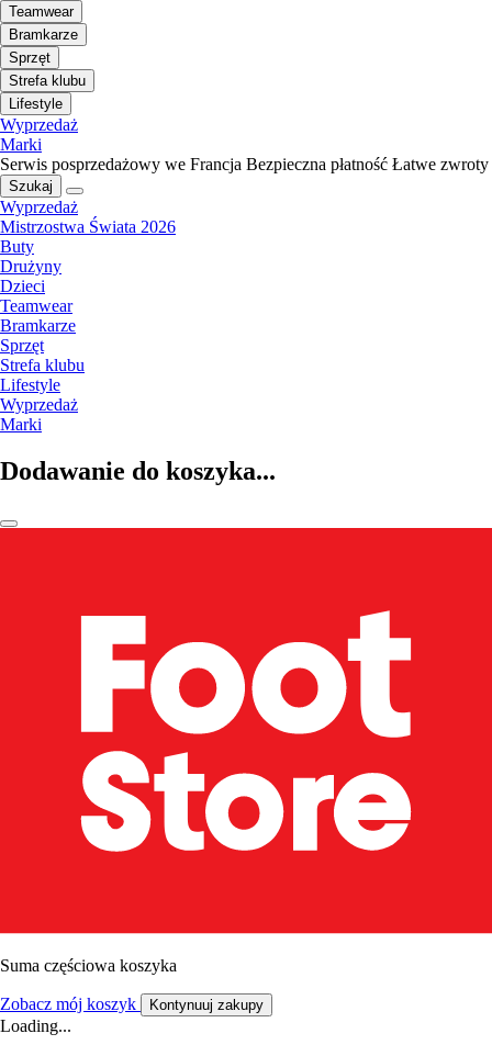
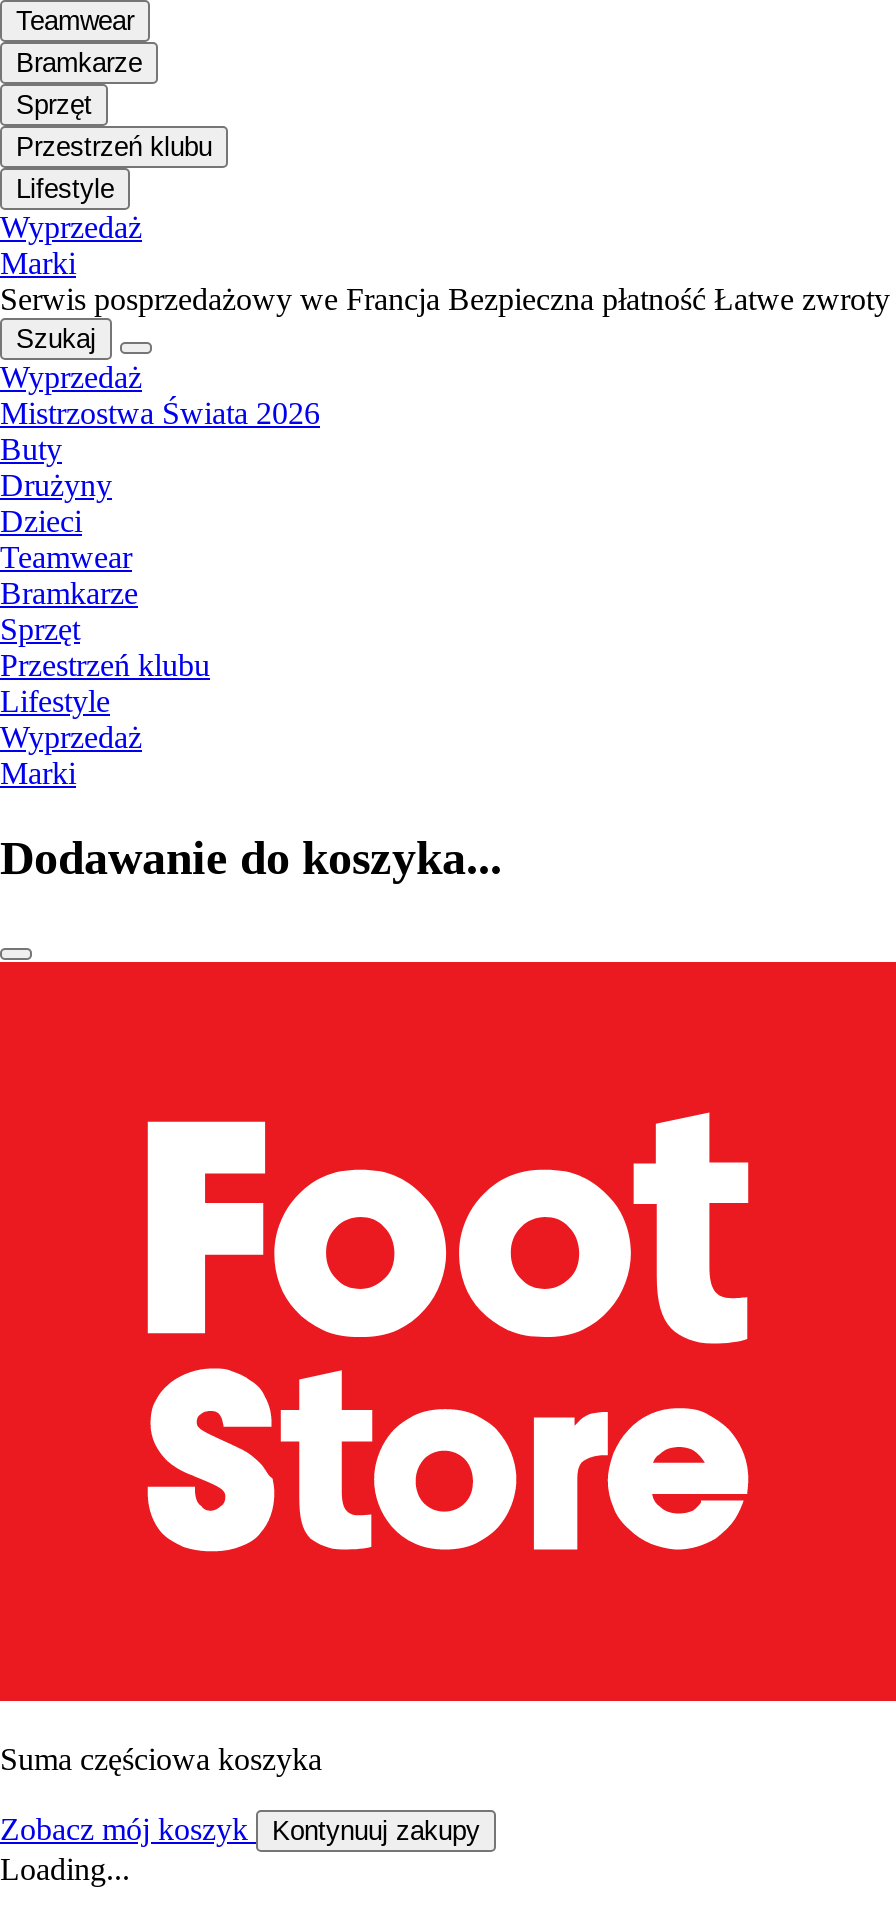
- Strefa klubu
+ Przestrzeń klubu

- Strefa klubu
+ Przestrzeń klubu
